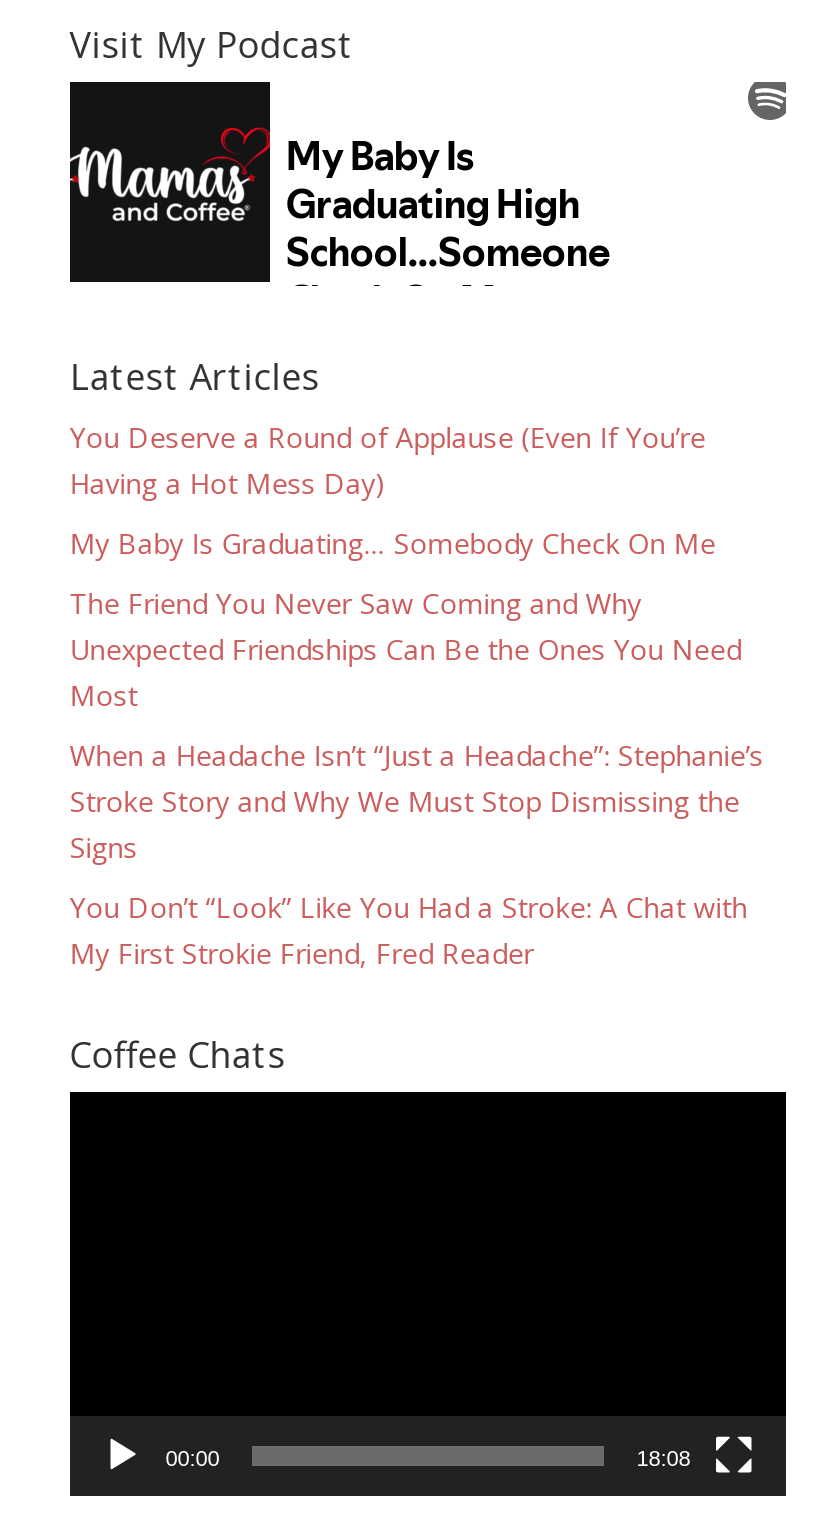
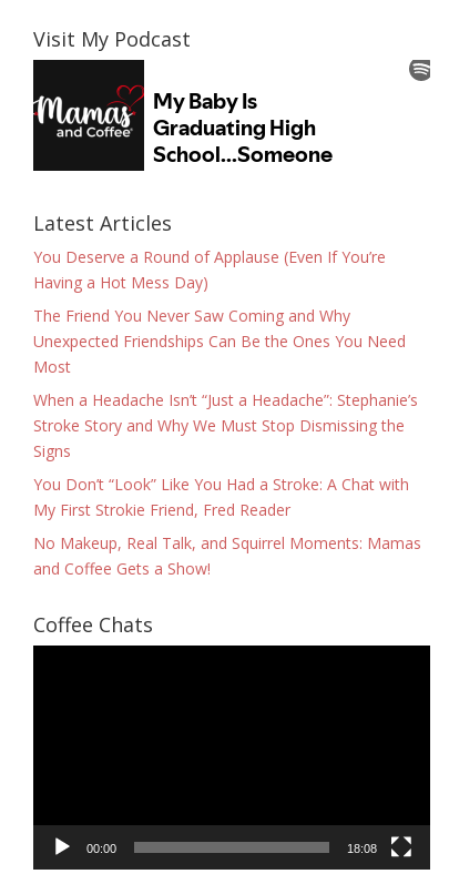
- My Baby Is Graduating… Somebody Check On Me

moved up: The Friend You Never Saw Coming and Why | Unexpected Friendships Can Be the Ones You Need | Most | When a Headache Isn’t “Just a Headache”: Stephanie’s | Stroke Story and Why We Must Stop Dismissing the | Signs | You Don’t “Look” Like You Had a Stroke: A Chat with | My First Strokie Friend, Fred Reader

+ No Makeup, Real Talk, and Squirrel Moments: Mamas
+ and Coffee Gets a Show!
